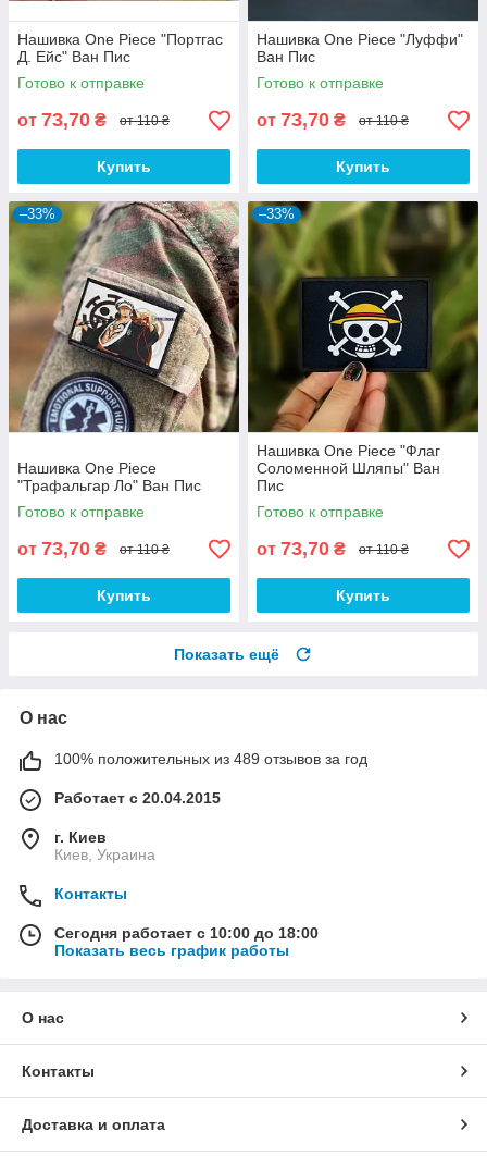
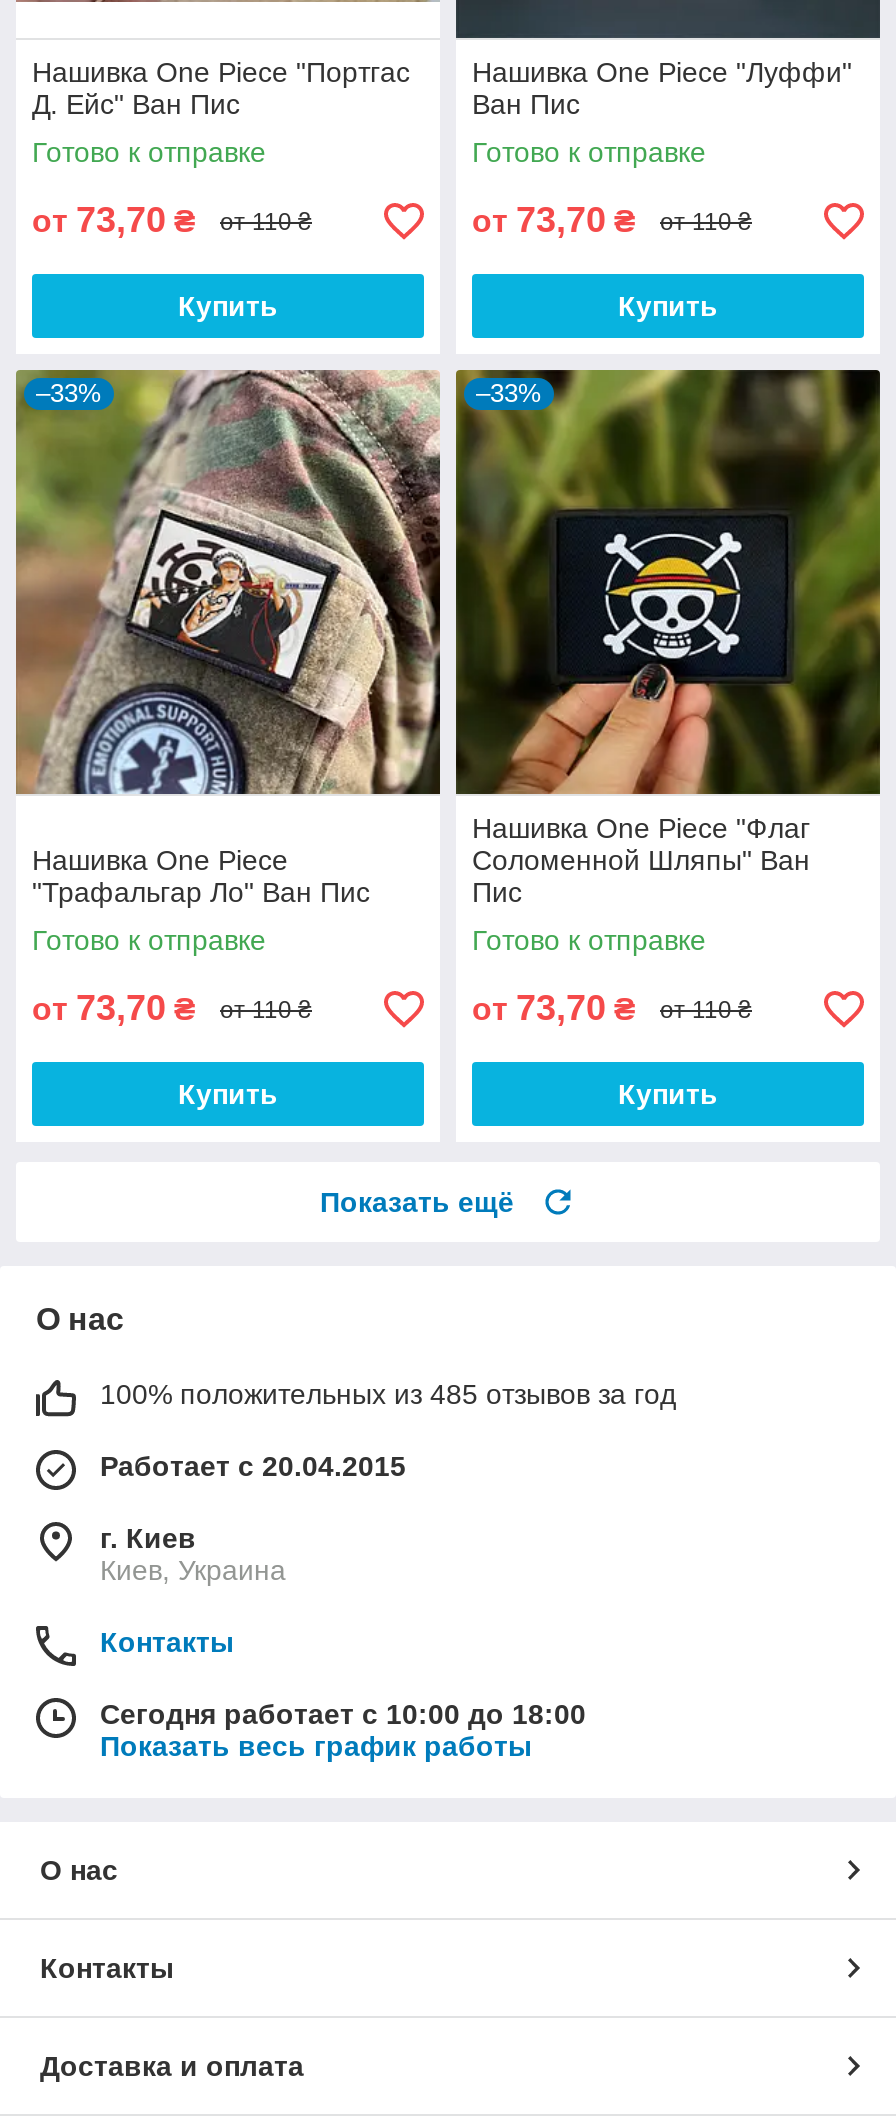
- 100% положительных из 489 отзывов за год
+ 100% положительных из 485 отзывов за год
